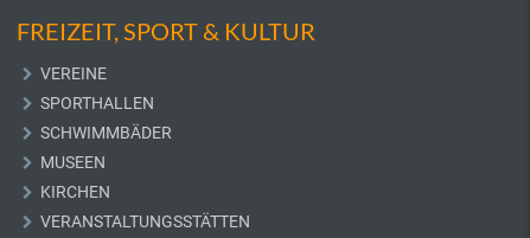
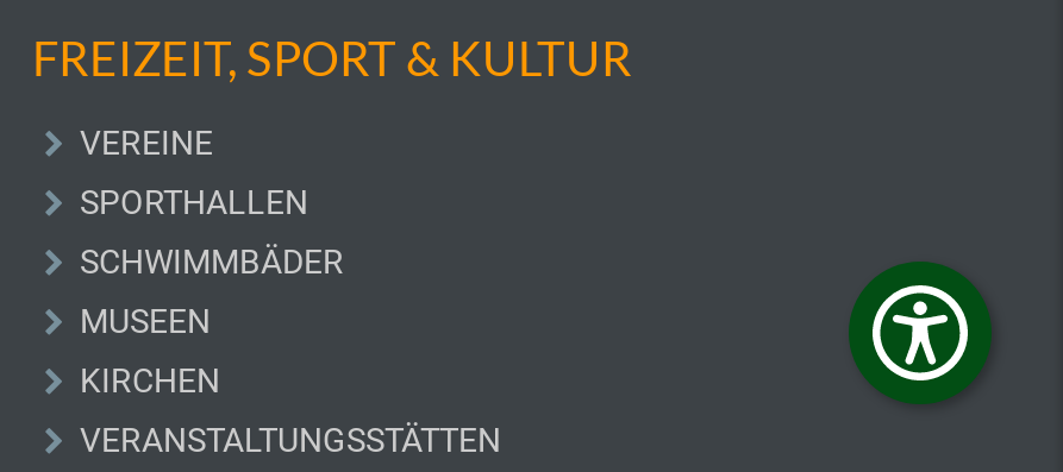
+ [image]
